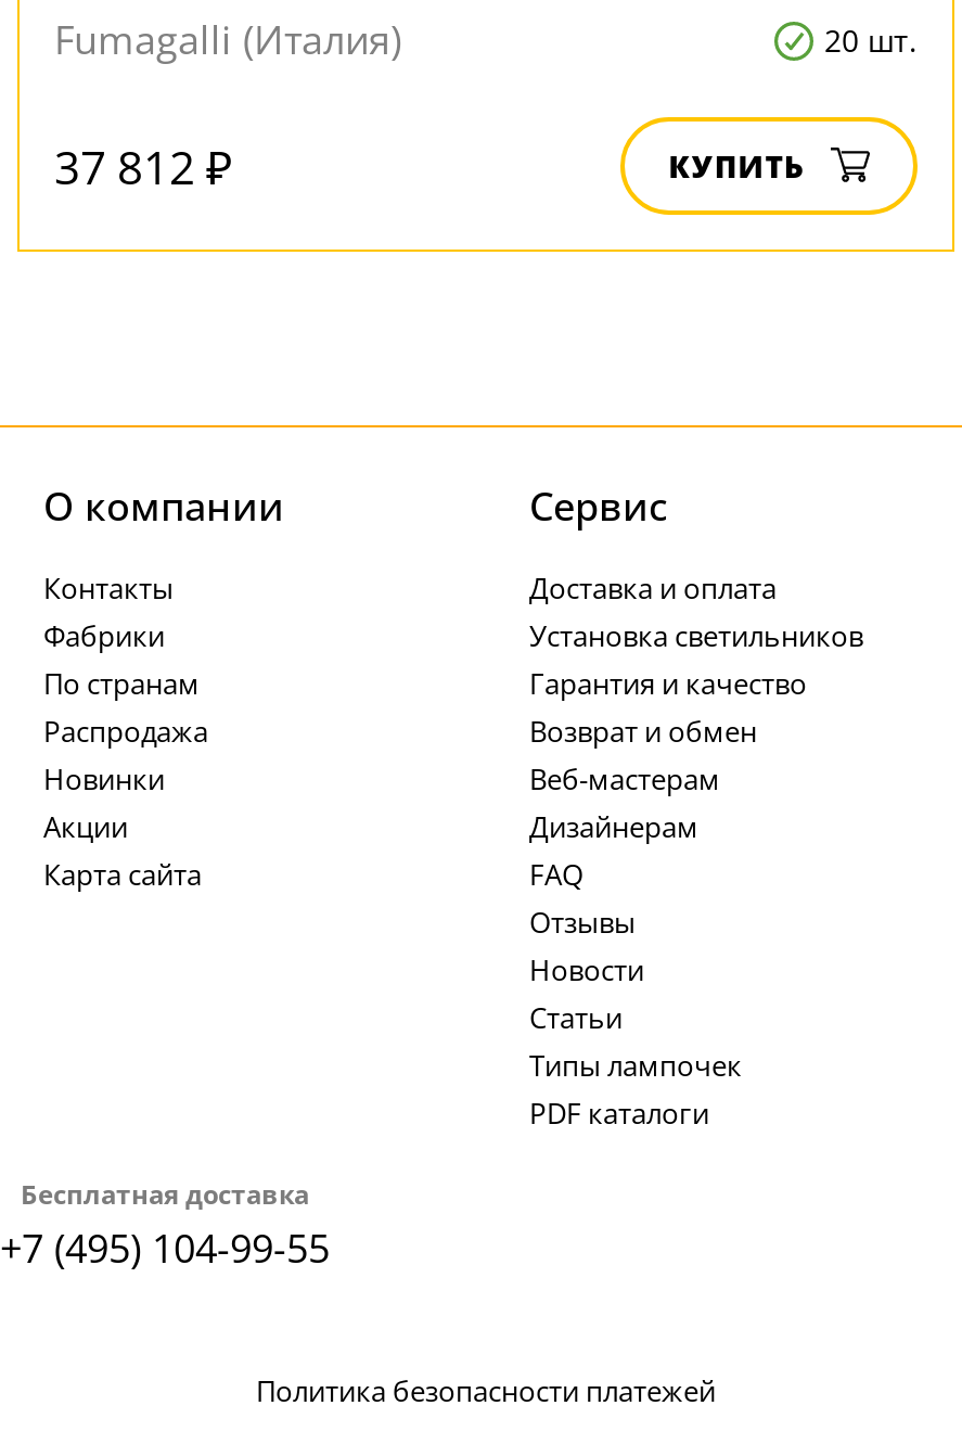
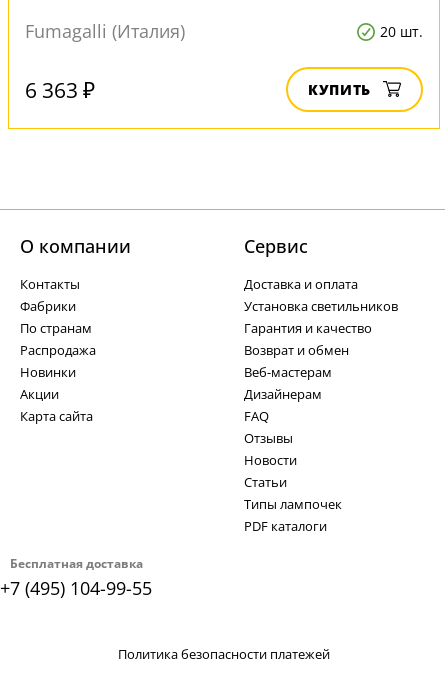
- 37 812 ₽
+ 6 363 ₽
